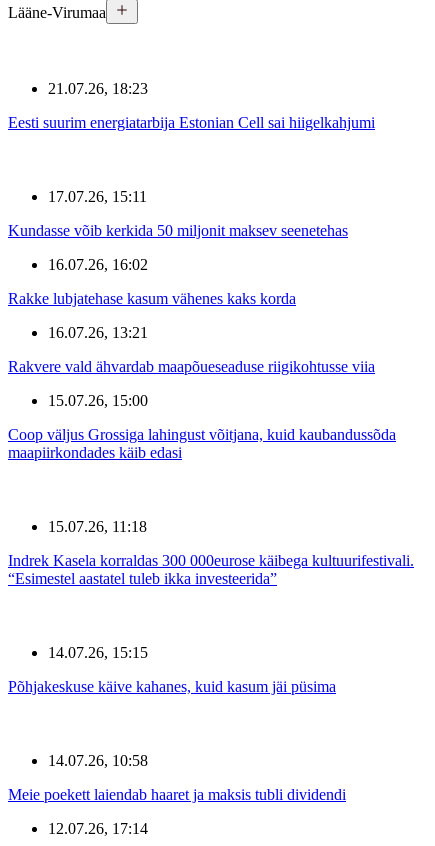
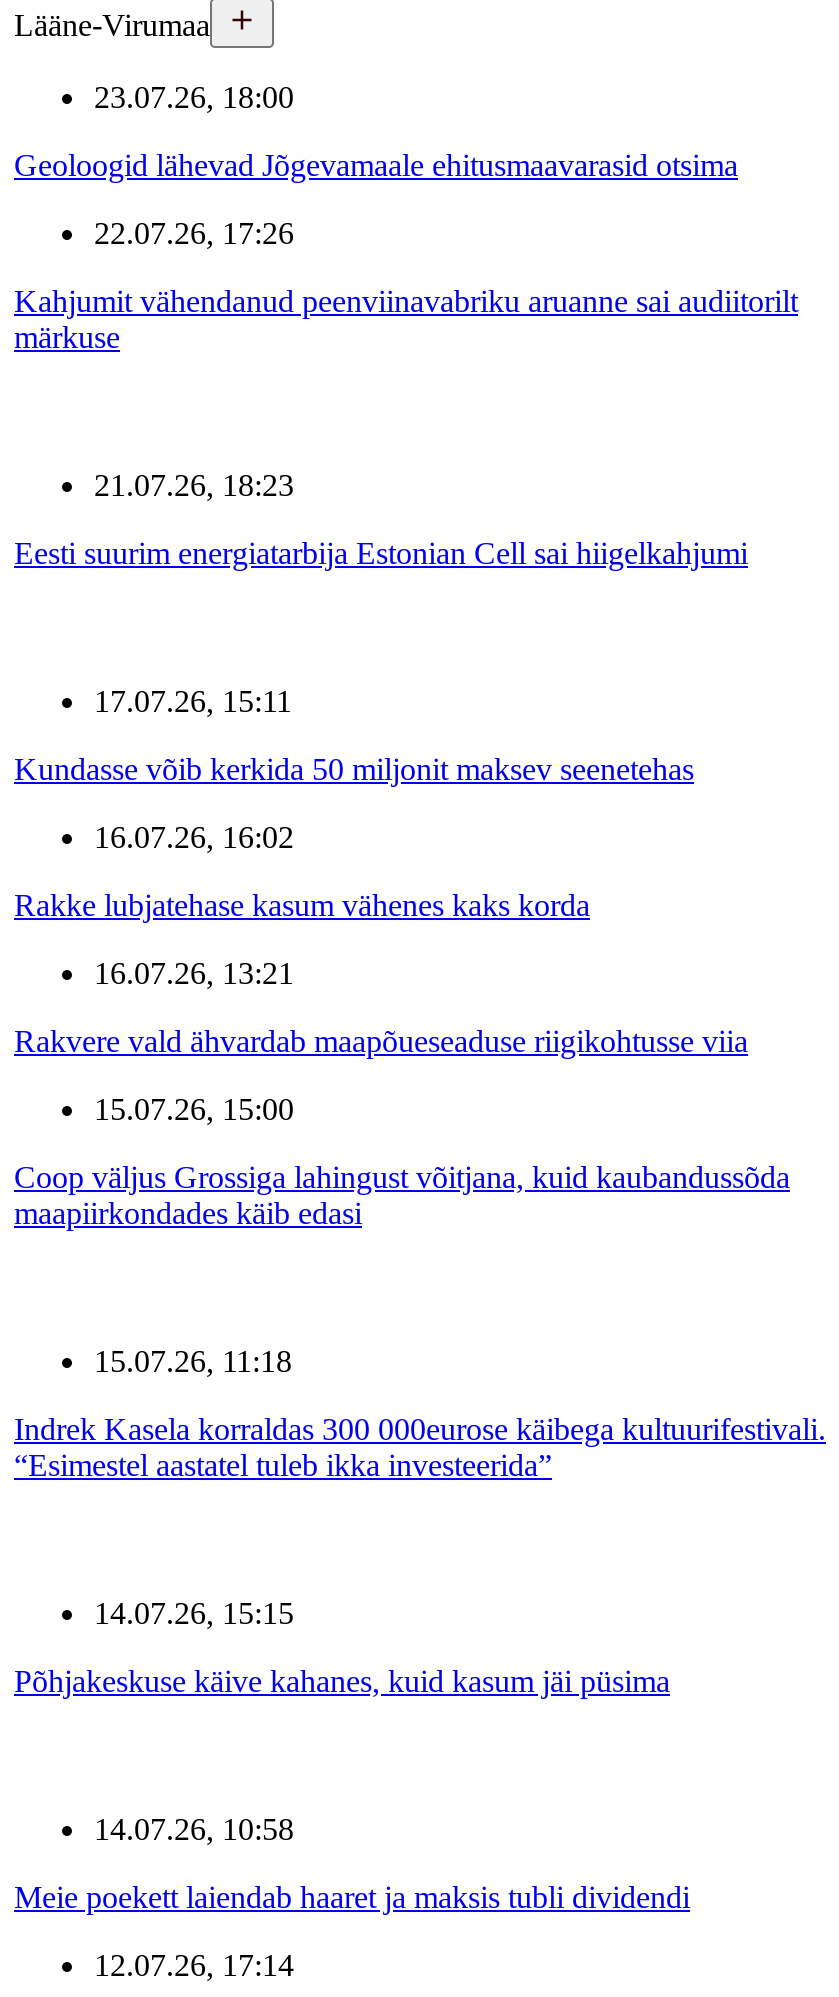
+ 23.07.26, 18:00
+ Geoloogid lähevad Jõgevamaale ehitusmaavarasid otsima
+ 22.07.26, 17:26
+ Kahjumit vähendanud peenviinavabriku aruanne sai audiitorilt
+ märkuse
